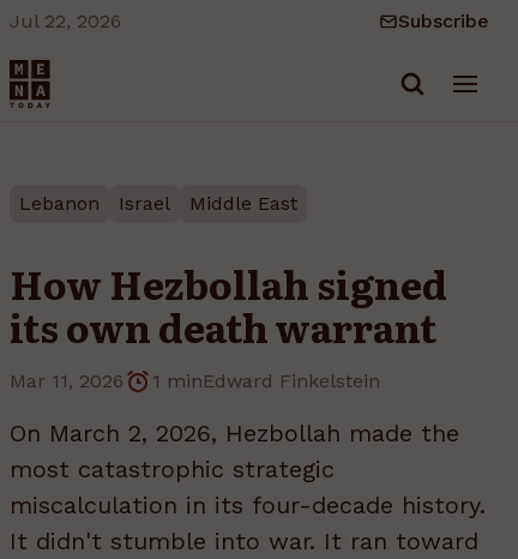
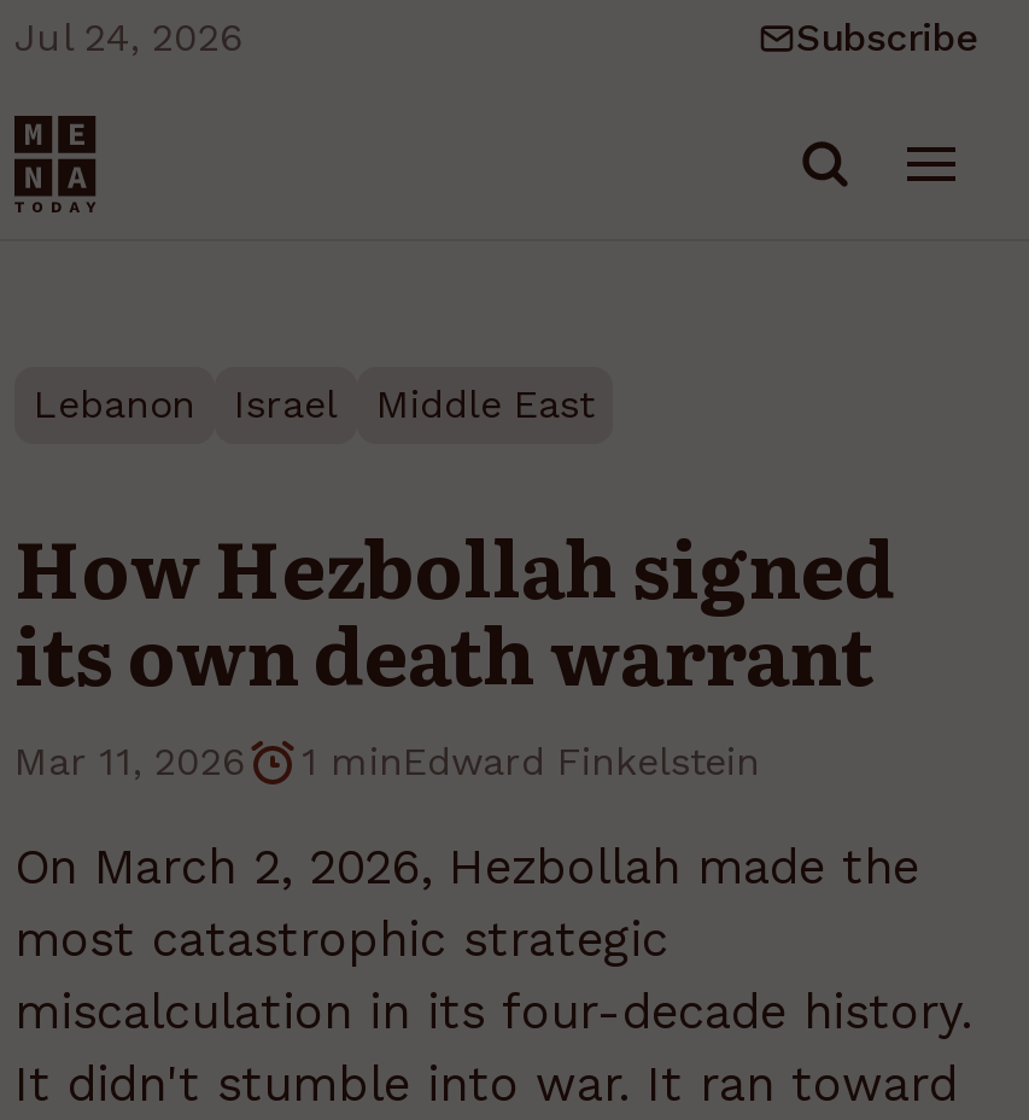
- Jul 22, 2026
+ Jul 24, 2026
